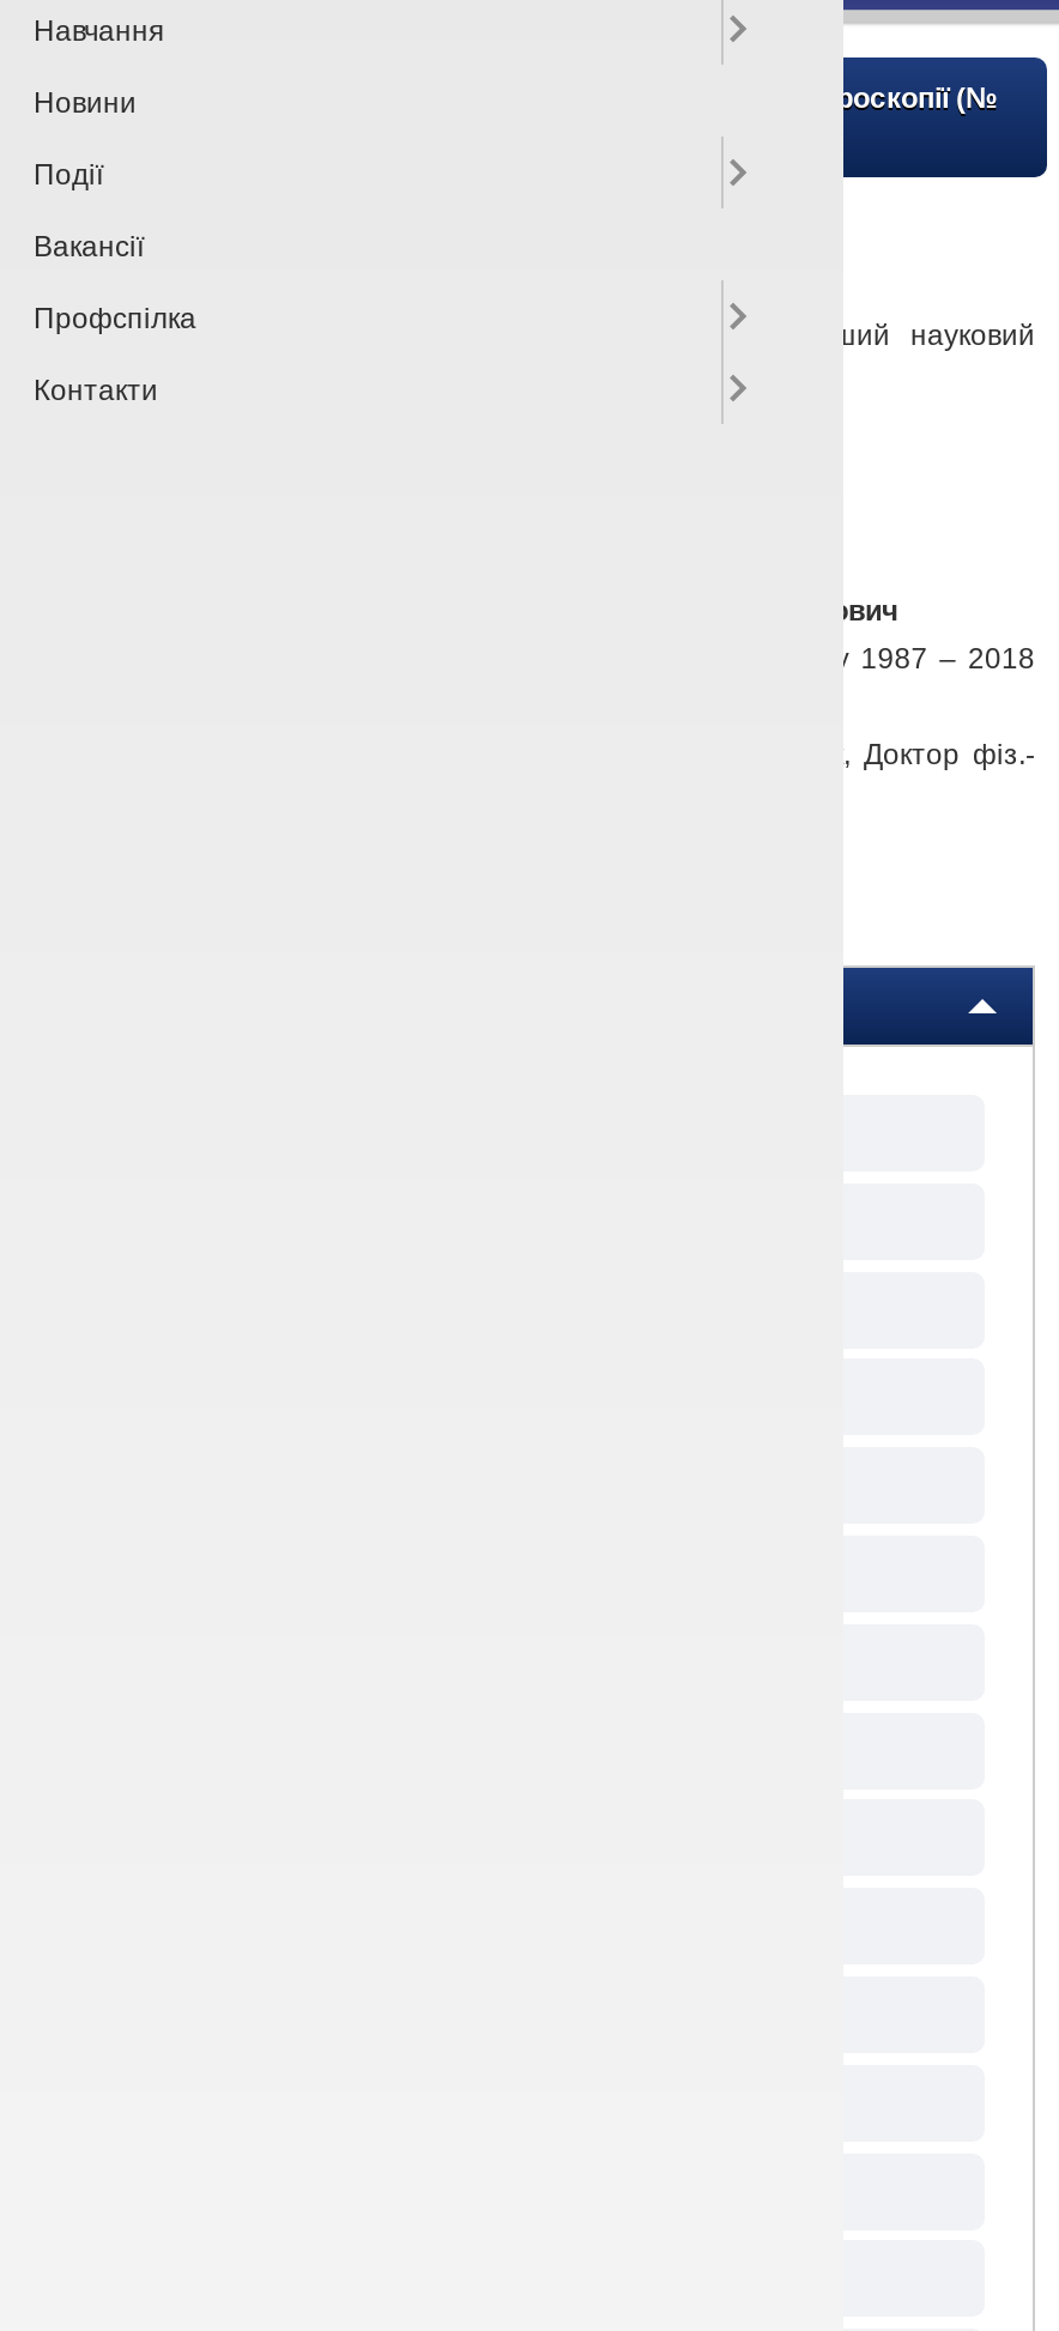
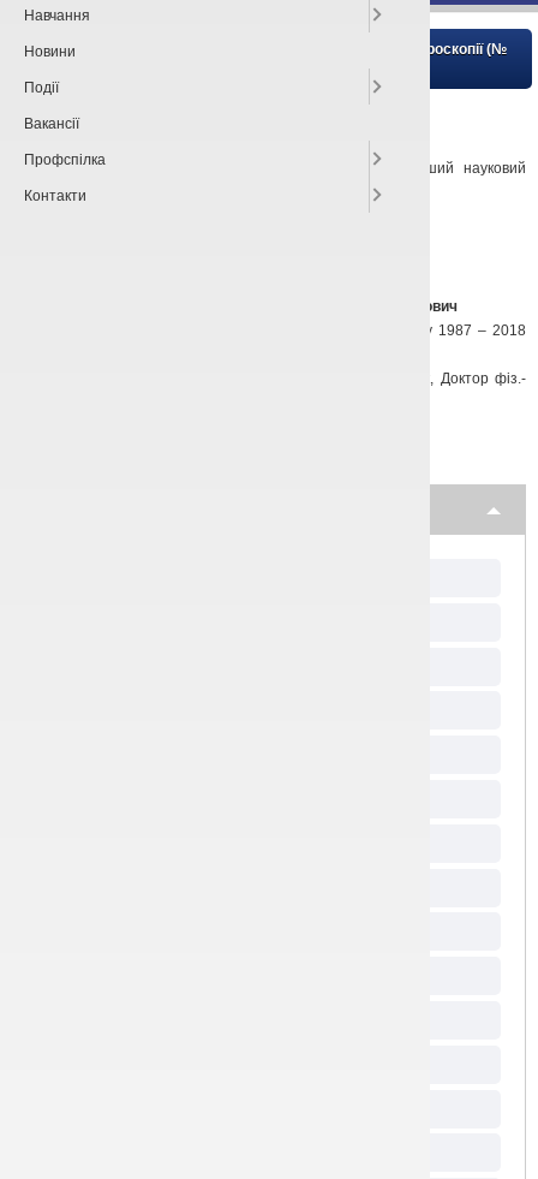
- [image]
